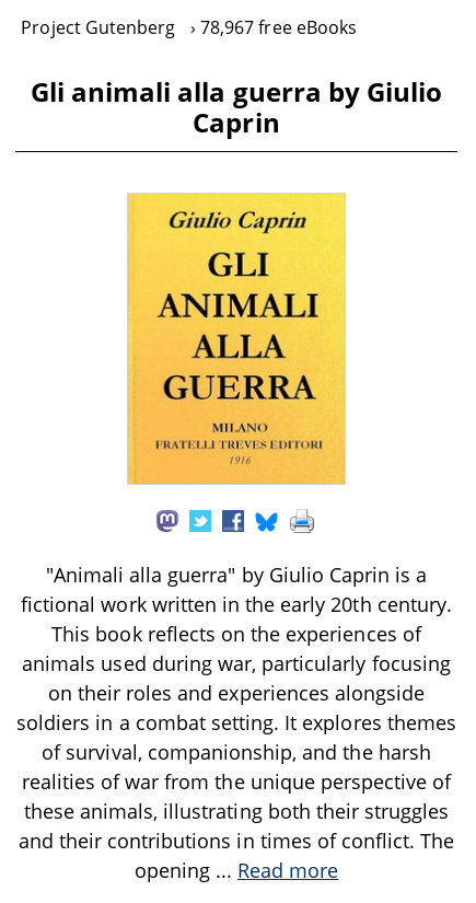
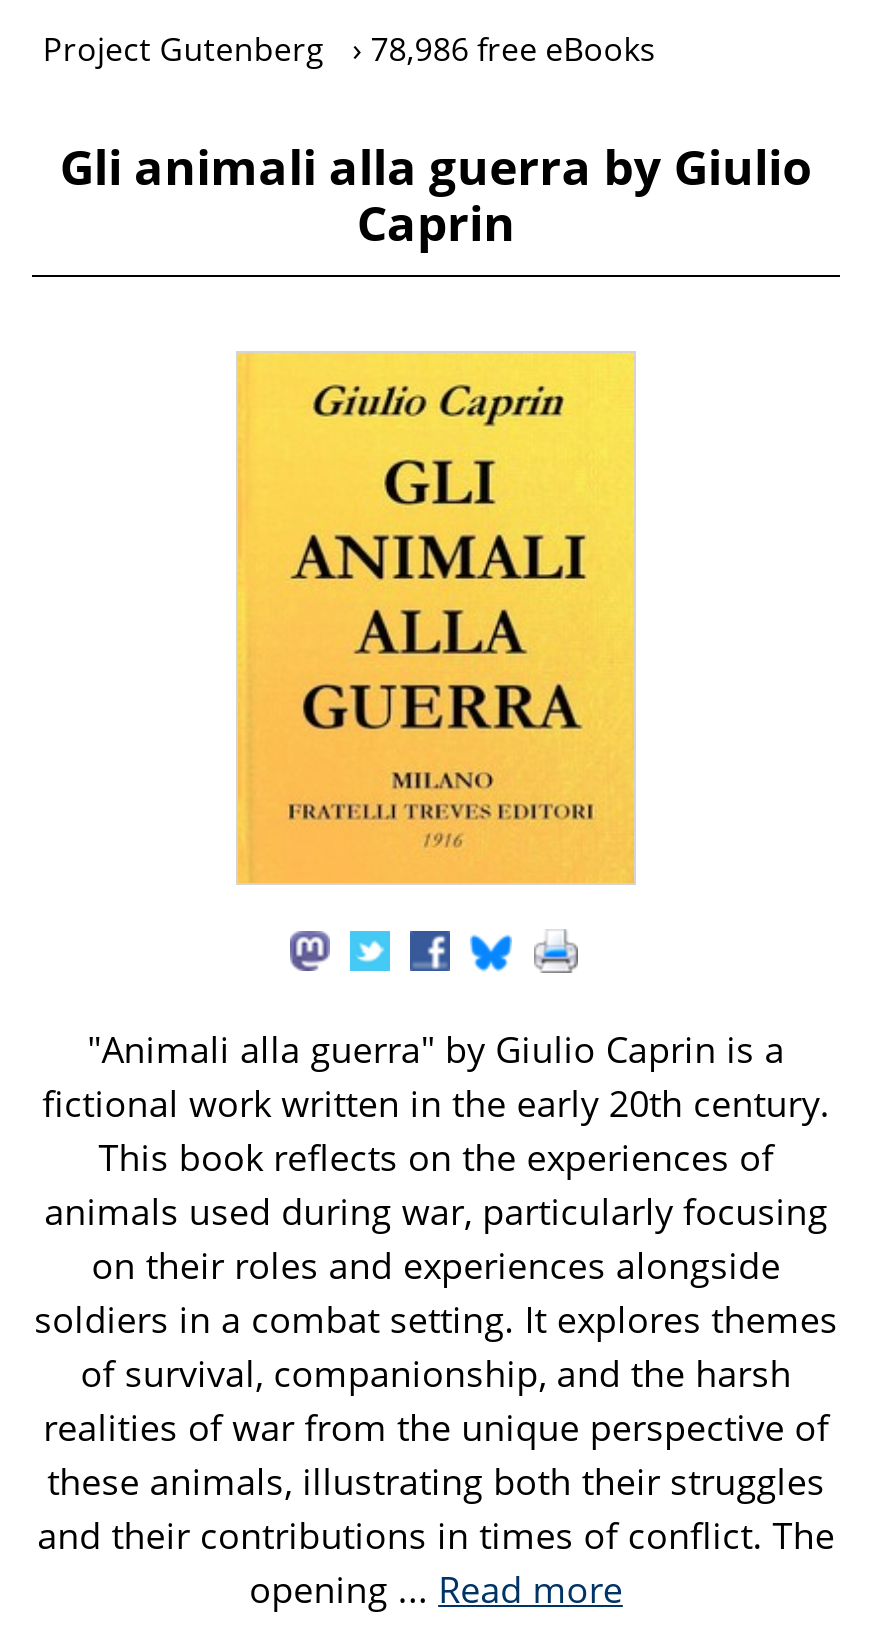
- Project Gutenberg 78,967 free eBooks
+ Project Gutenberg 78,986 free eBooks
